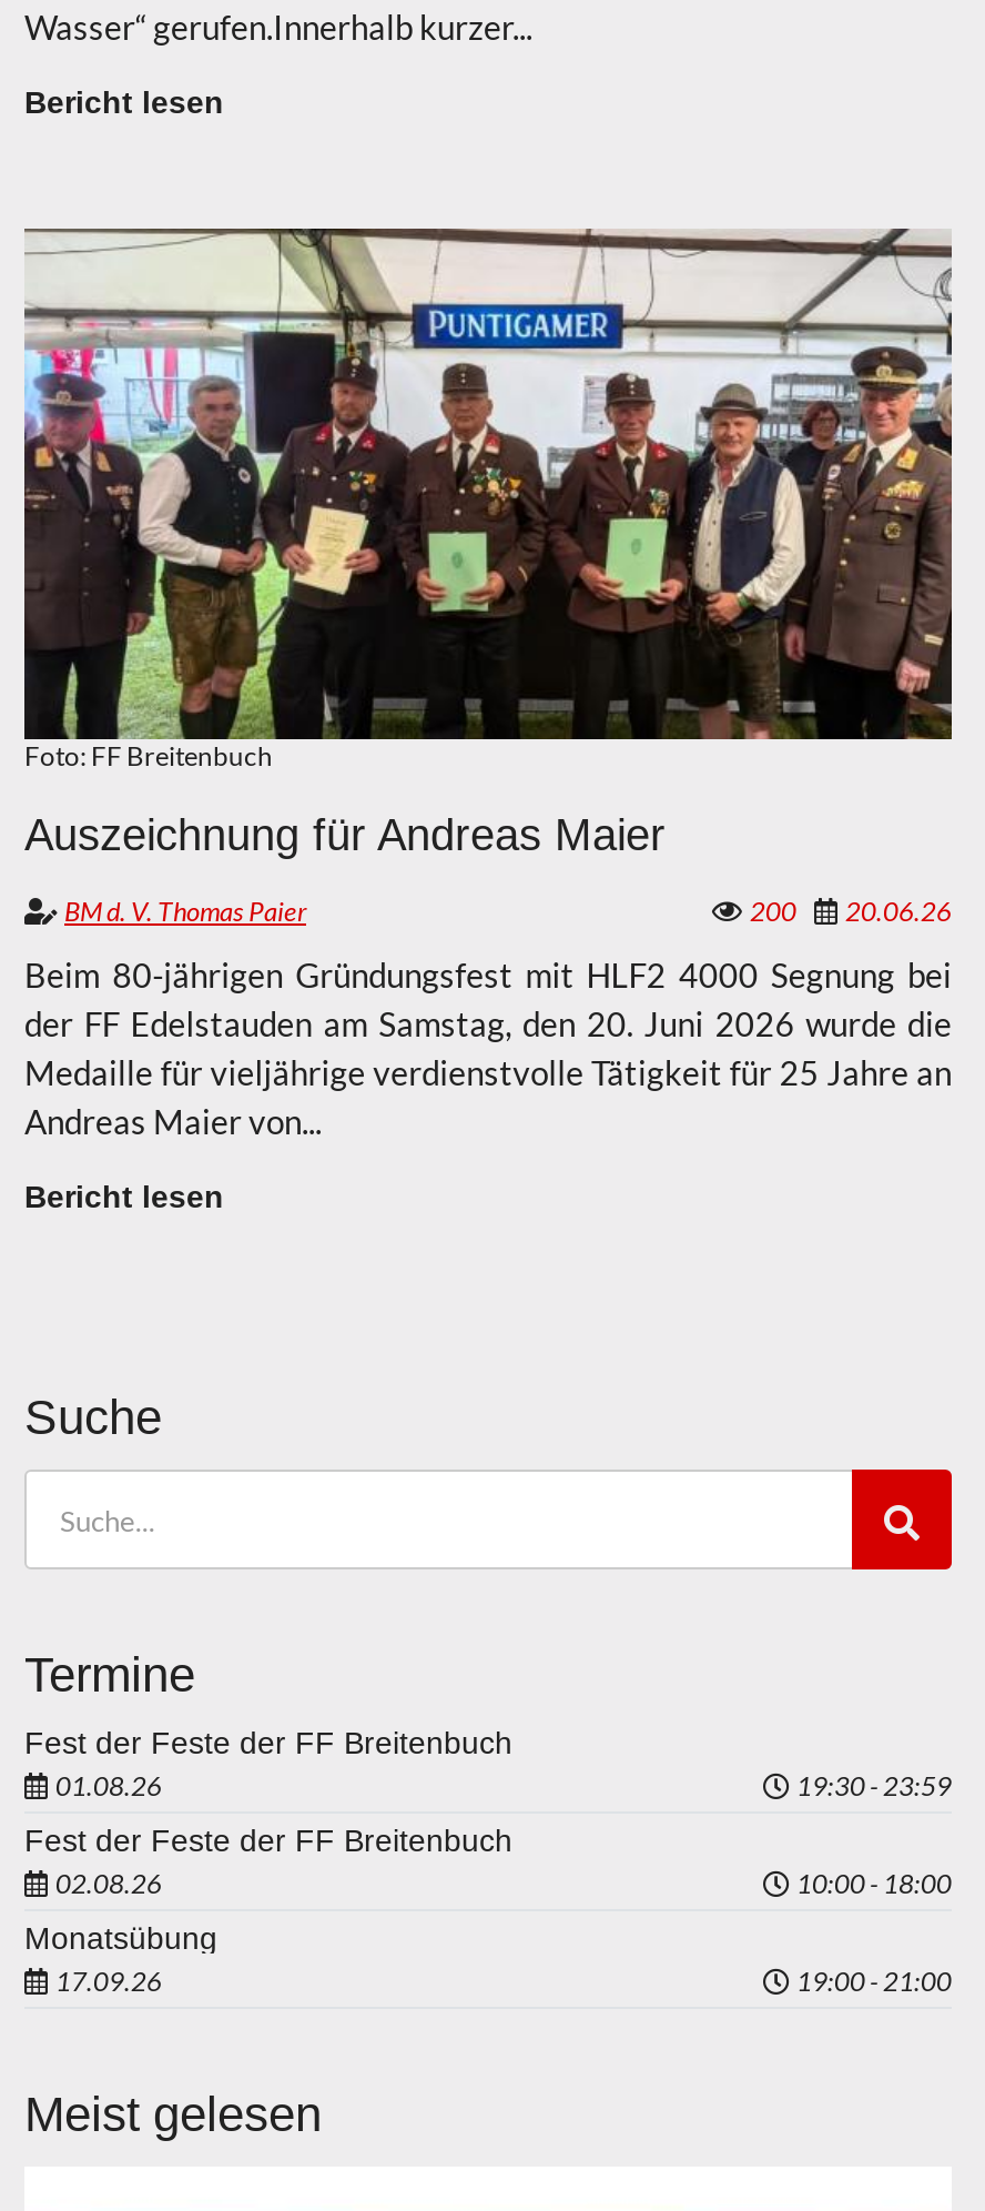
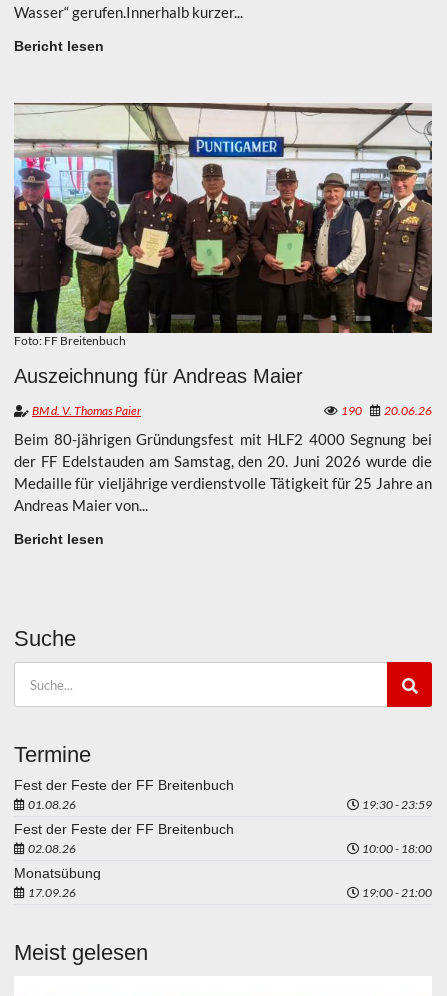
- 200 20.06.26
+ 190 20.06.26
